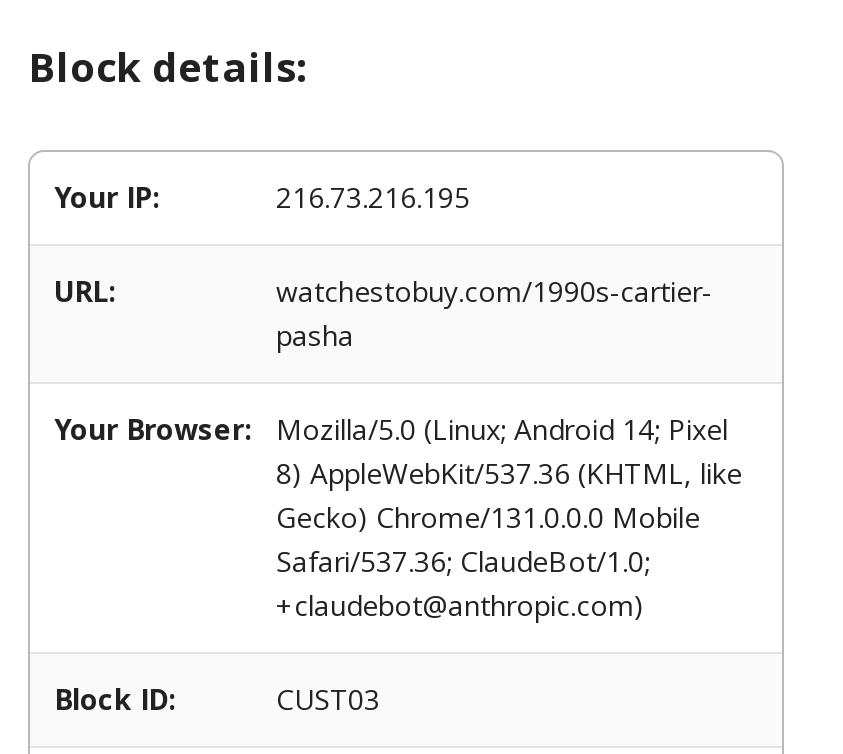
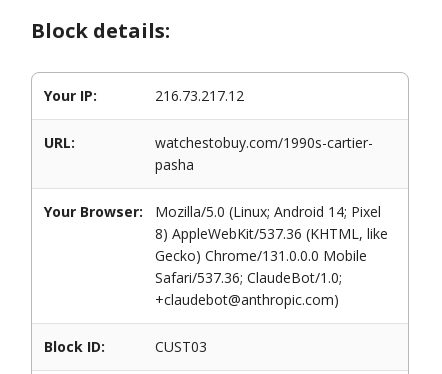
- 216.73.216.195
+ 216.73.217.12
